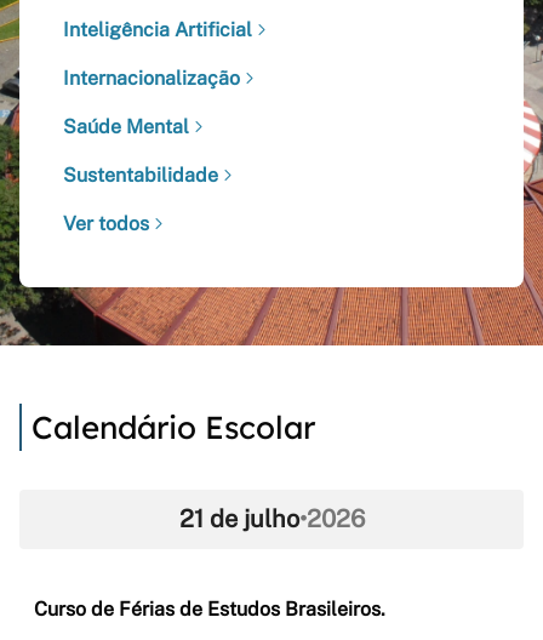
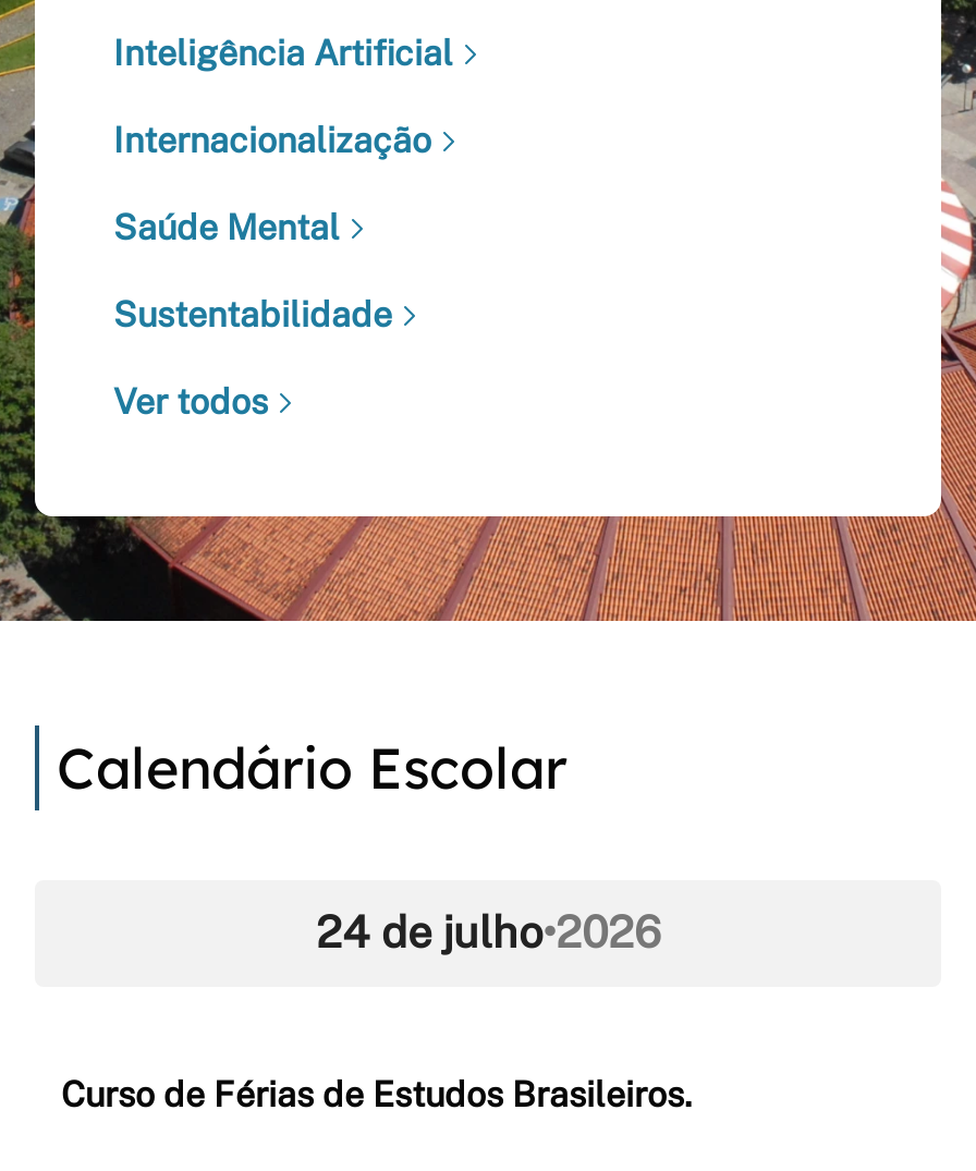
- 21 de julho•2026
+ 24 de julho•2026
